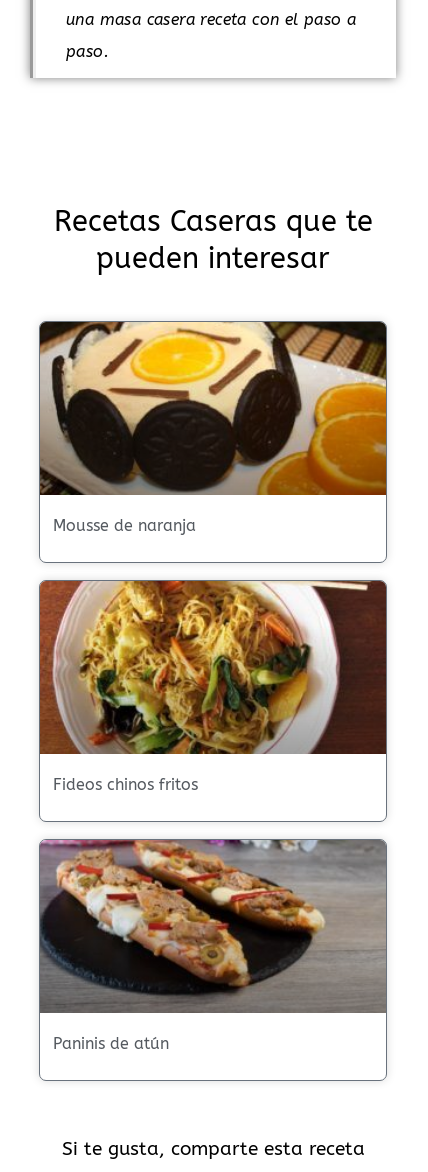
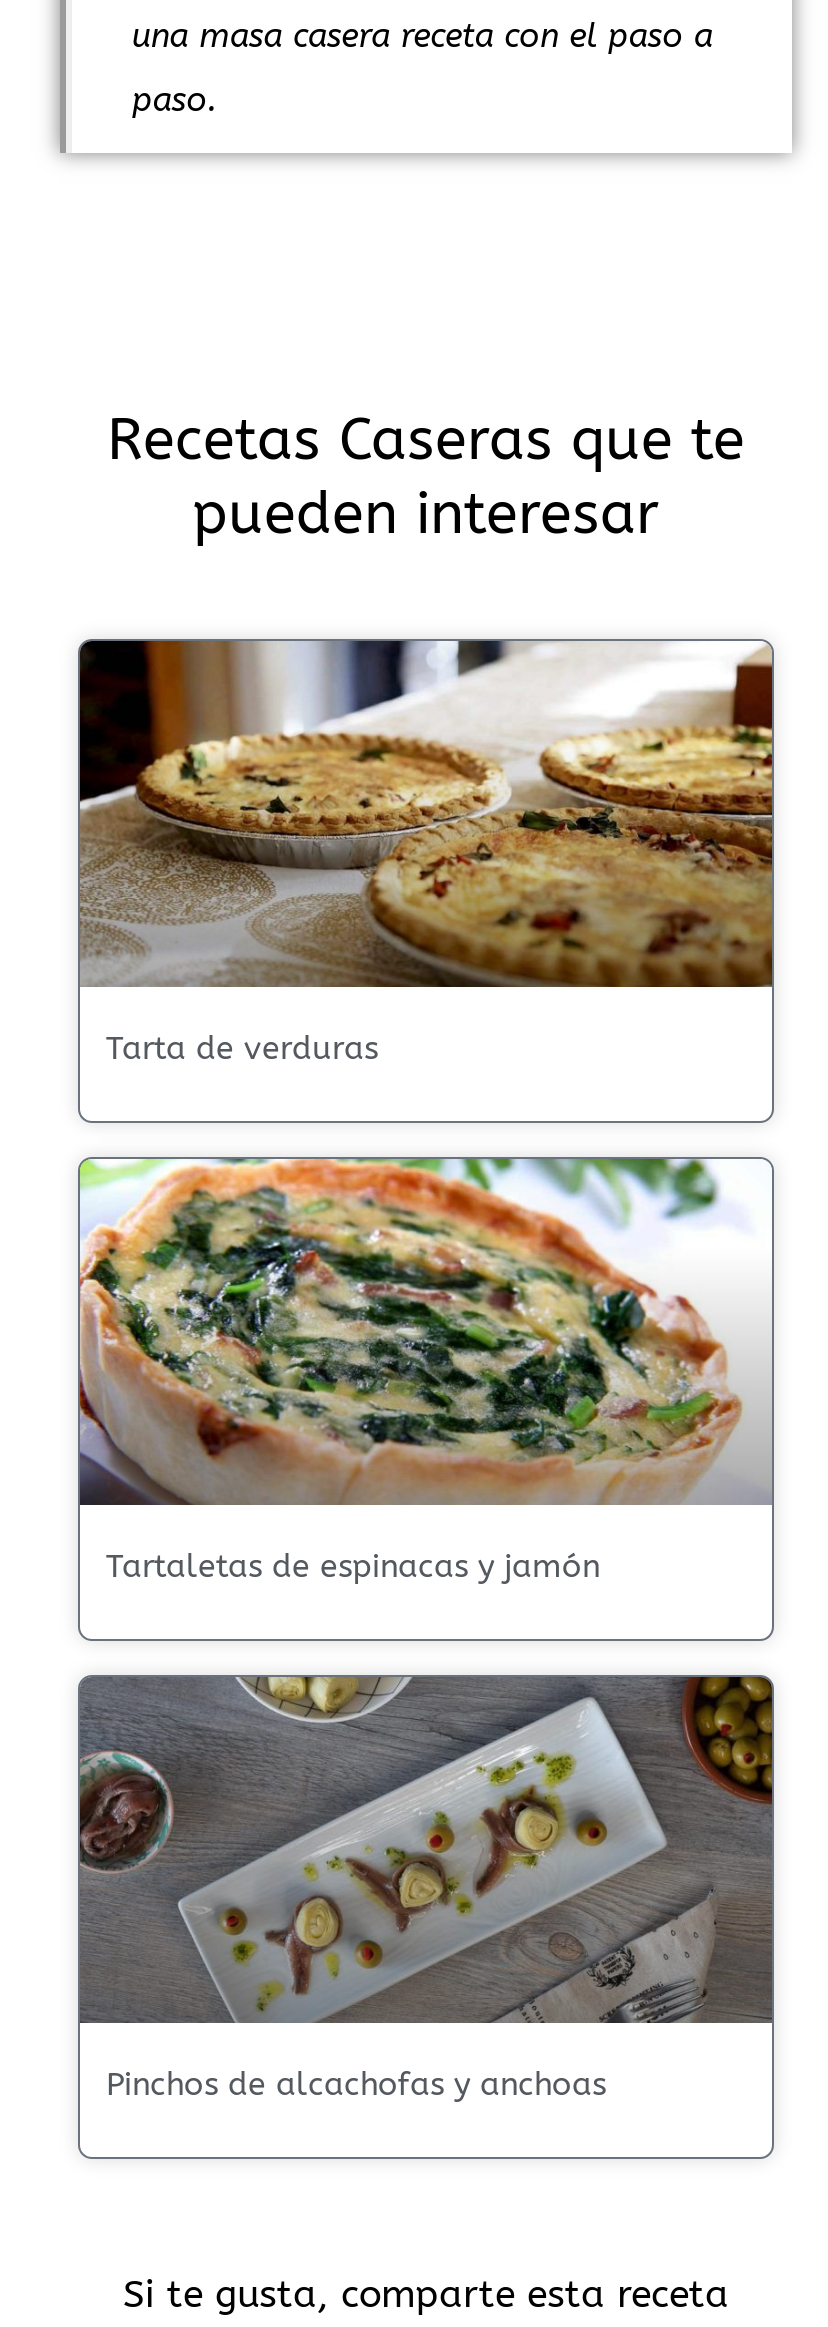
- [image]
- Mousse de naranja
+ [image]
+ Tarta de verduras

- [image]
- Fideos chinos fritos
+ [image]
+ Tartaletas de espinacas y jamón

- [image]
- Paninis de atún
+ [image]
+ Pinchos de alcachofas y anchoas
